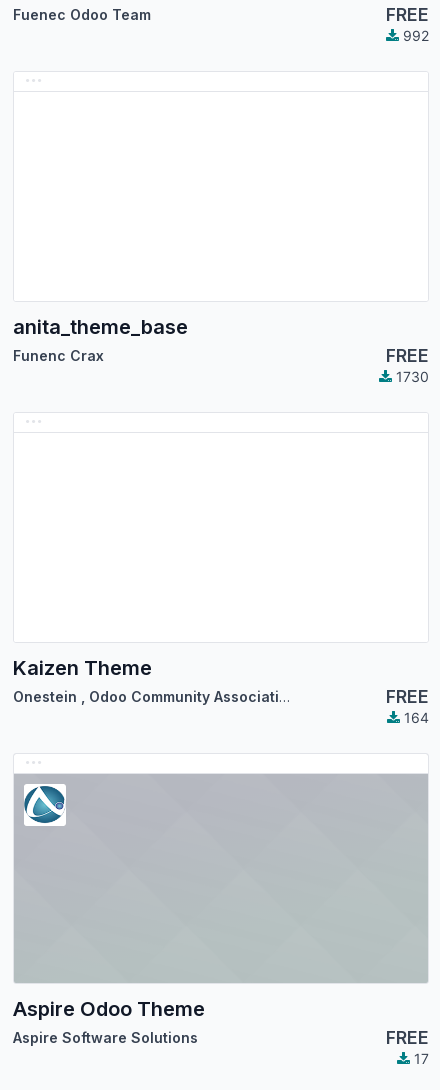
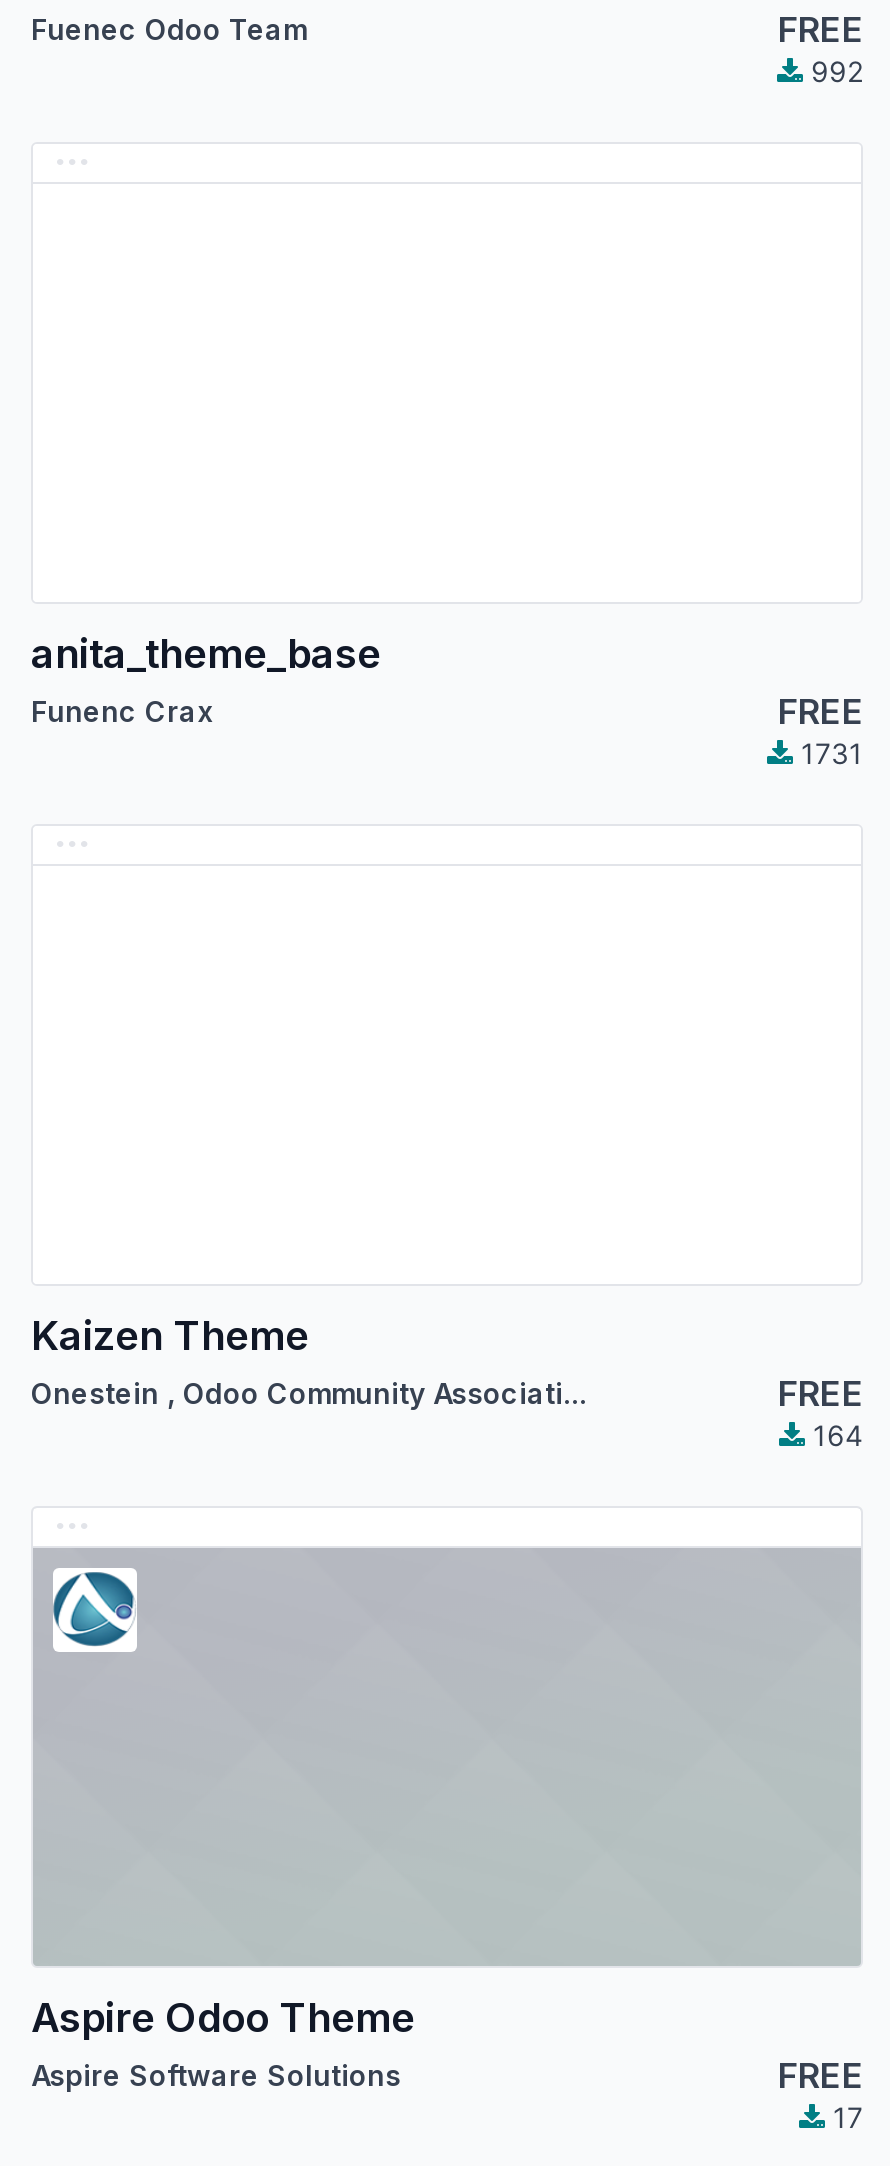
- 1730
+ 1731
